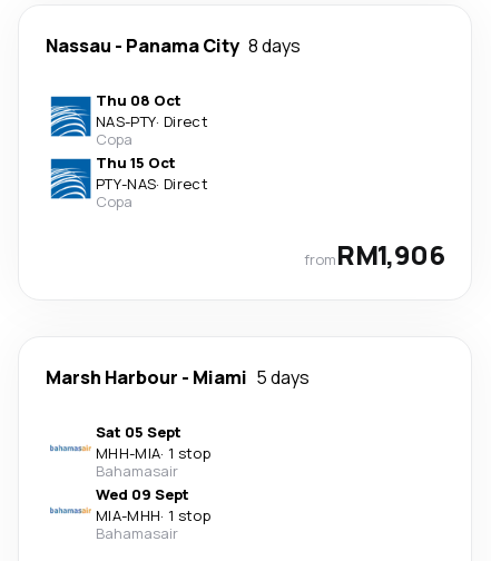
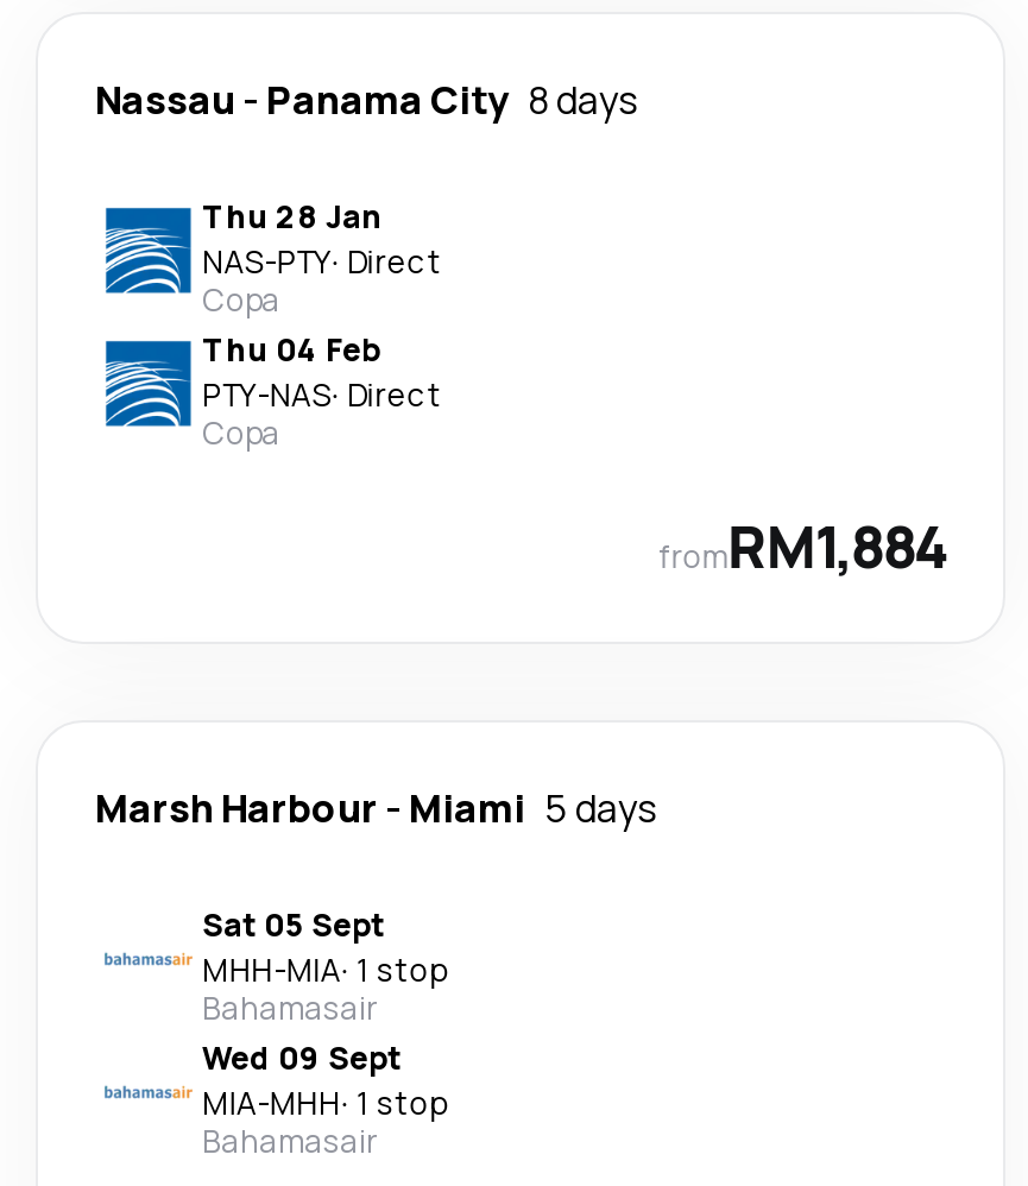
- Thu 08 Oct
+ Thu 28 Jan

- Thu 15 Oct
+ Thu 04 Feb

- fromRM1,906
+ fromRM1,884
